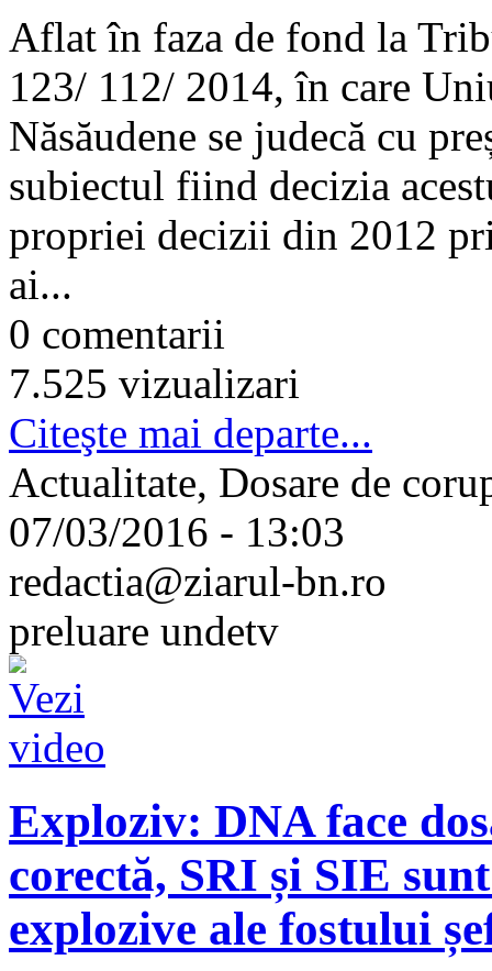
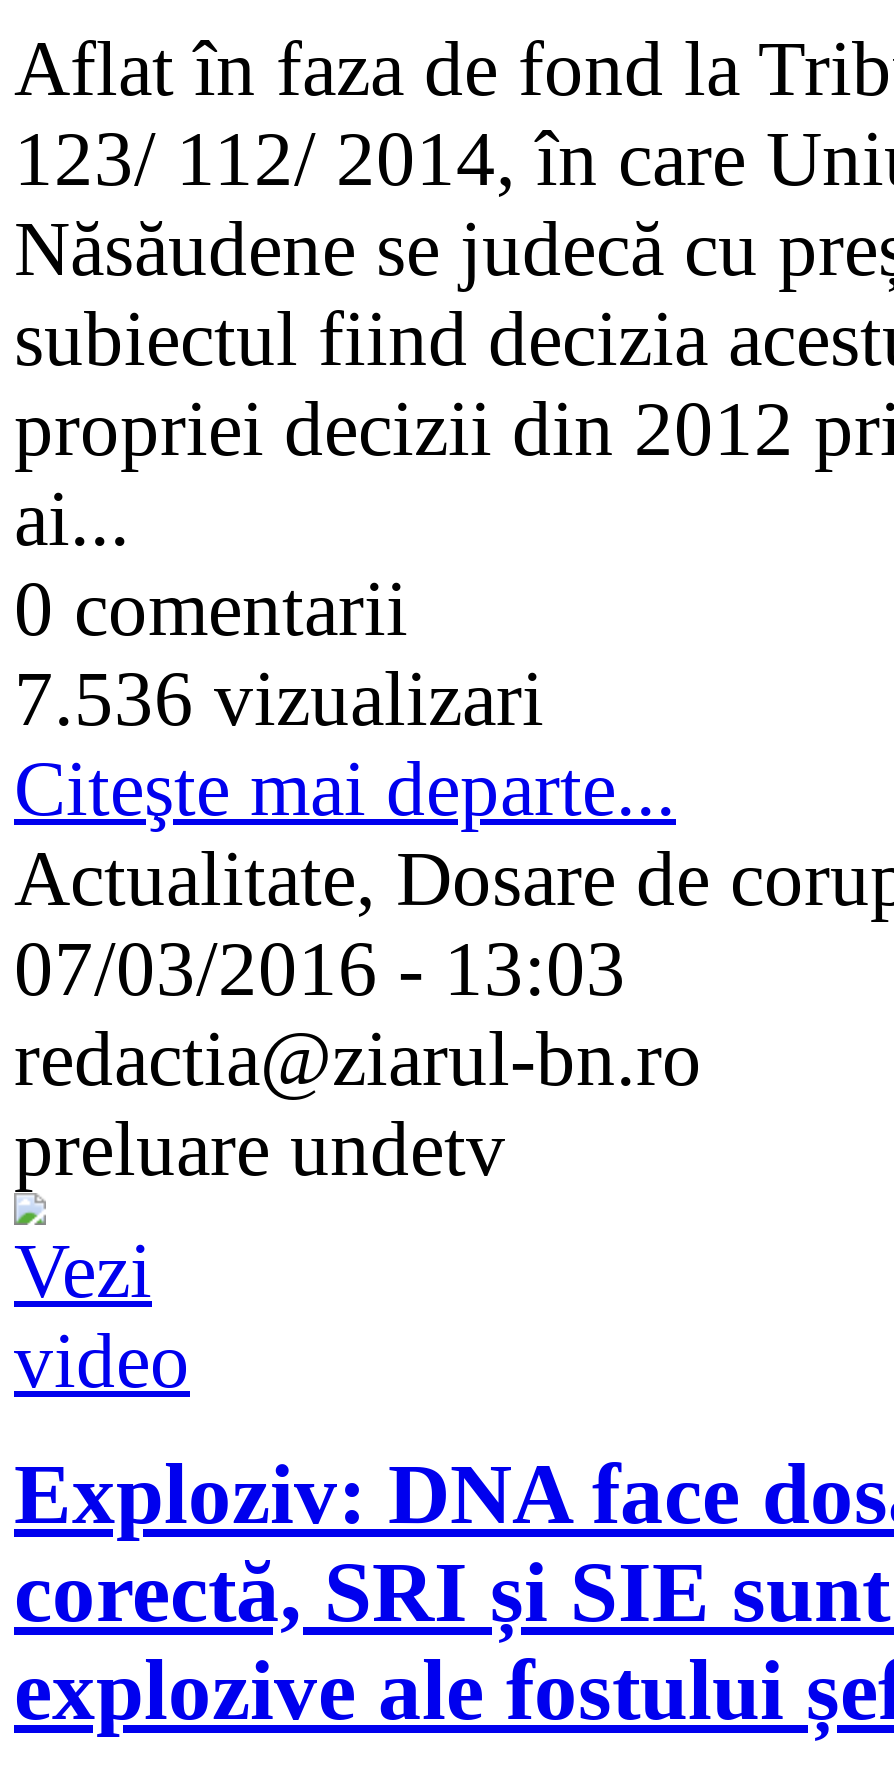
- 7.525 vizualizari
+ 7.536 vizualizari
